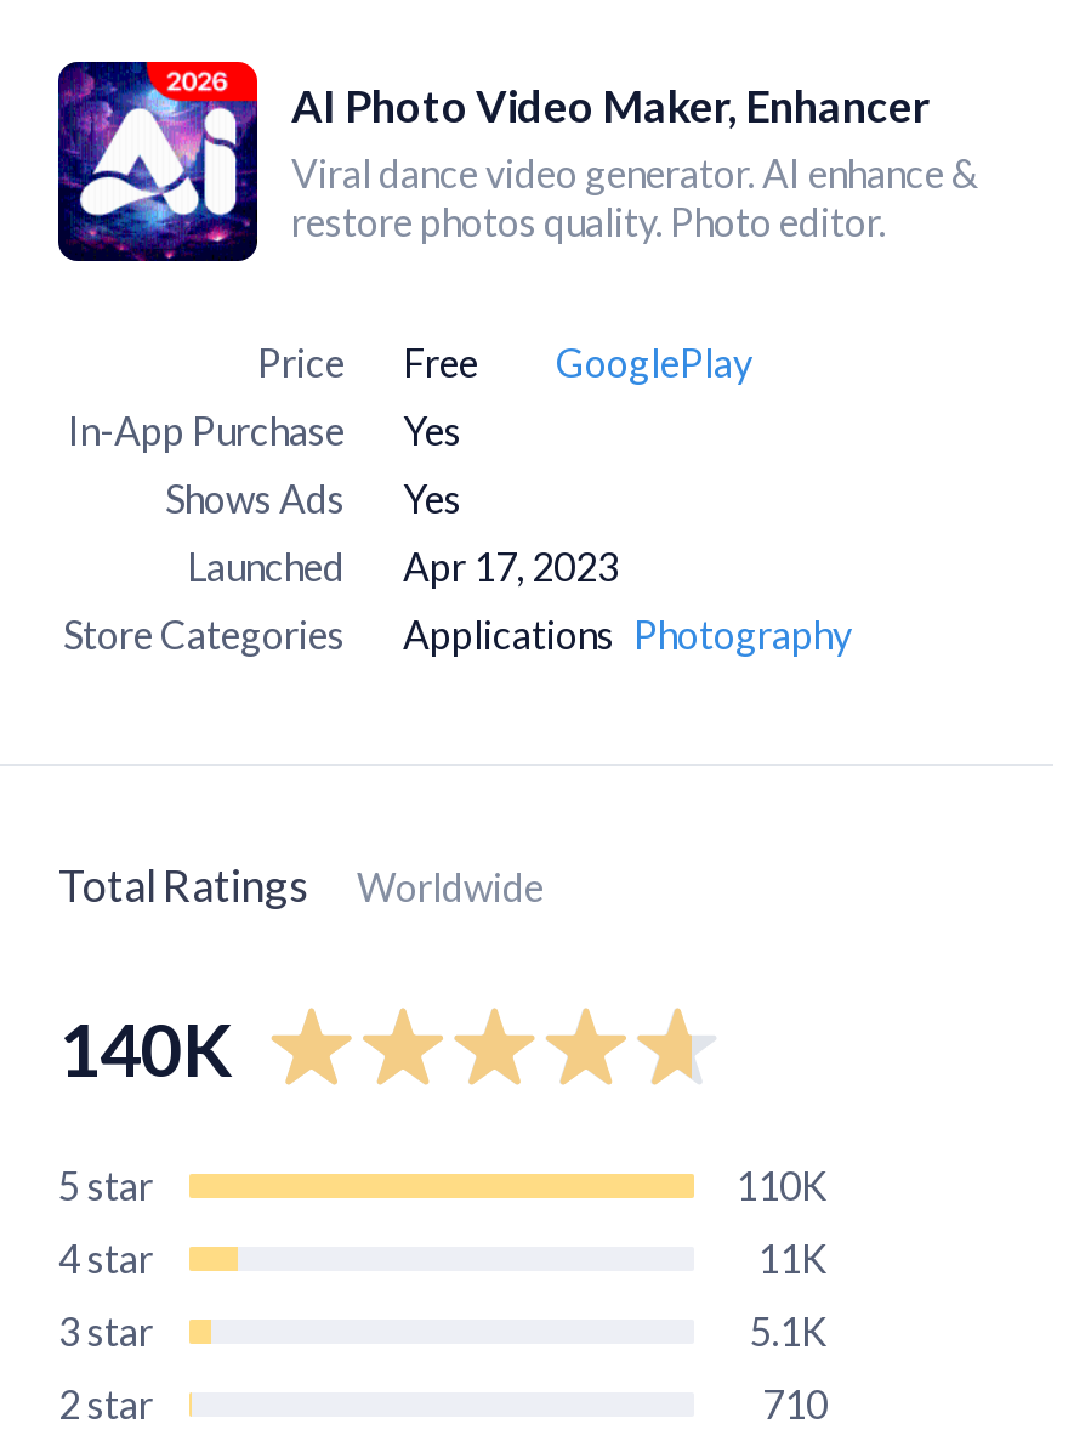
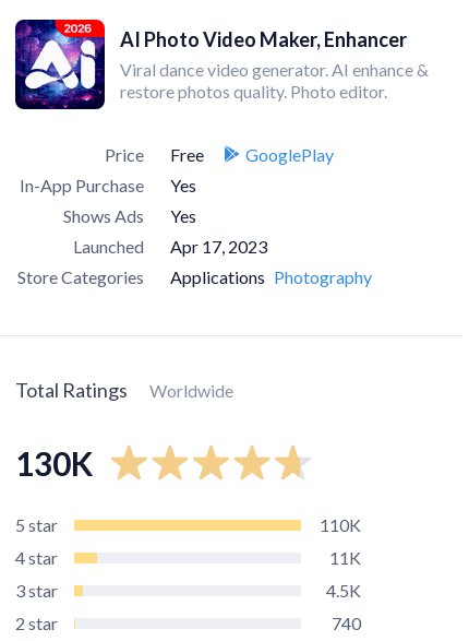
- 140K
+ 130K

- 5.1K
+ 4.5K

- 710
+ 740
